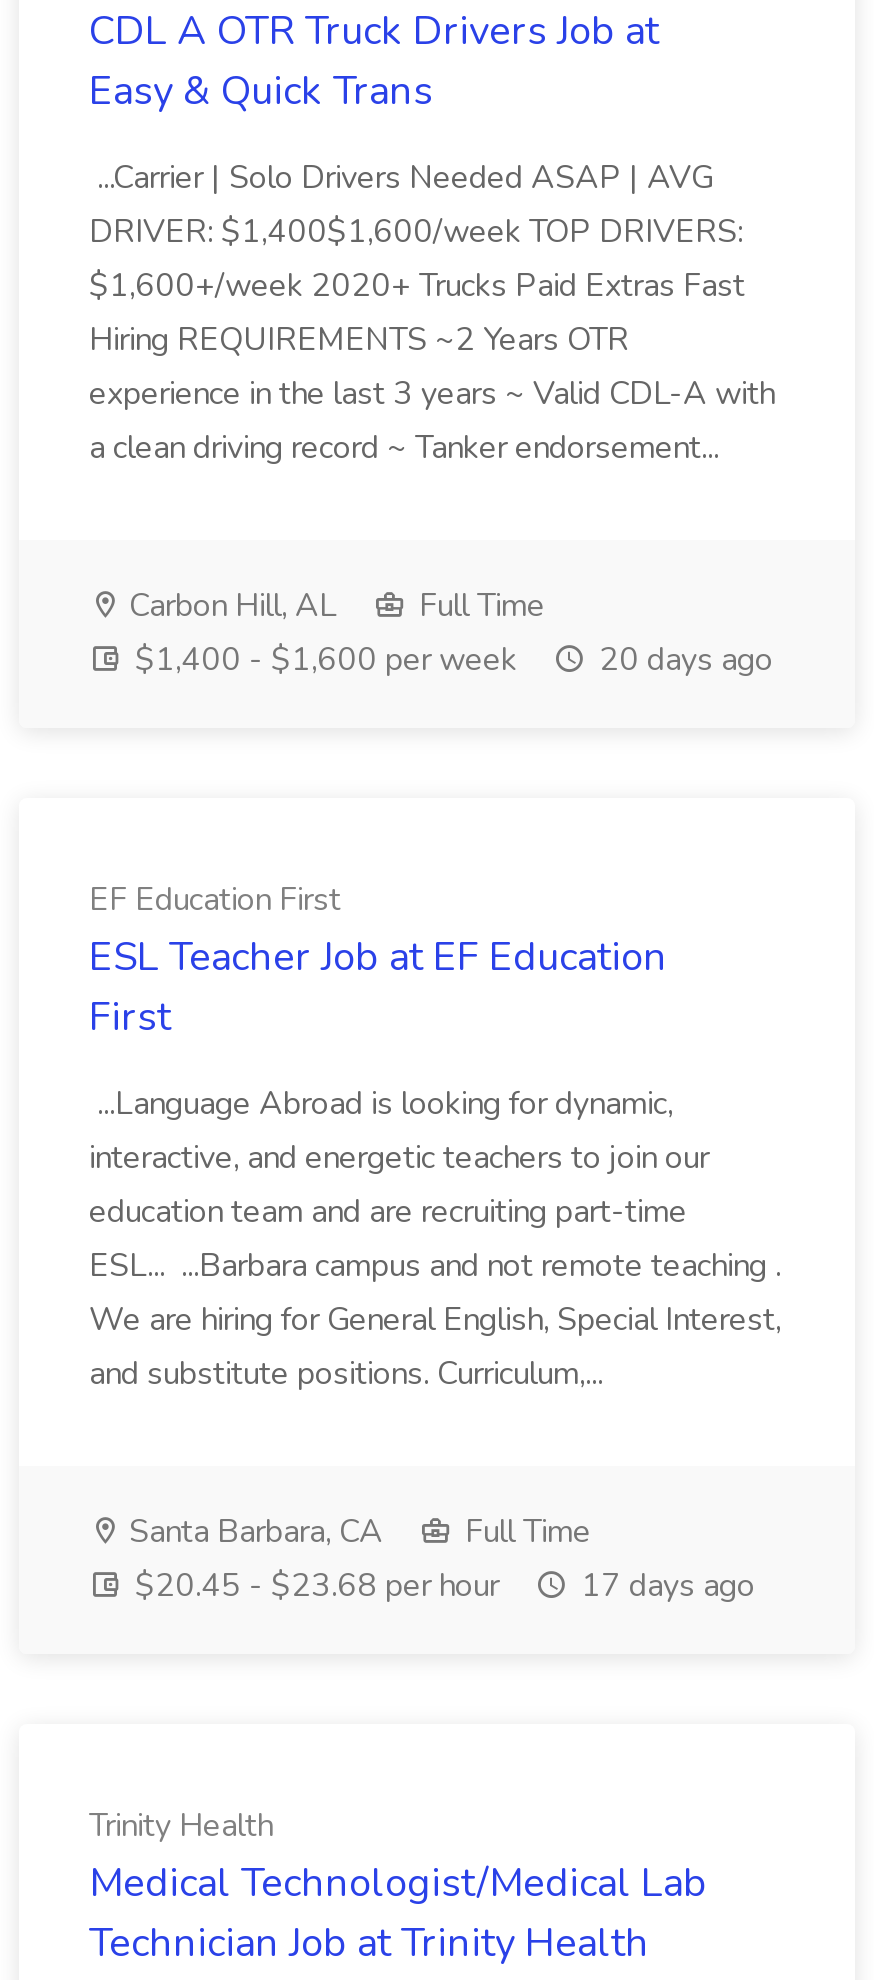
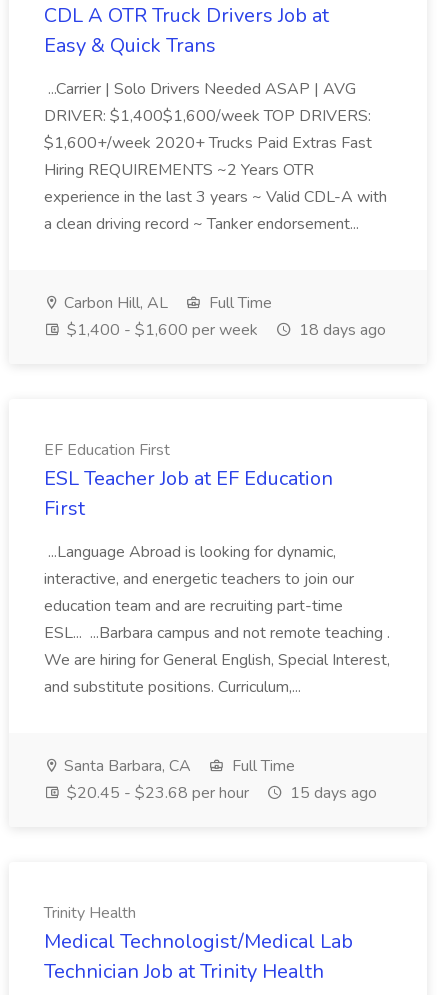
- $1,400 - $1,600 per week 20 days ago
+ $1,400 - $1,600 per week 18 days ago

- $20.45 - $23.68 per hour 17 days ago
+ $20.45 - $23.68 per hour 15 days ago
